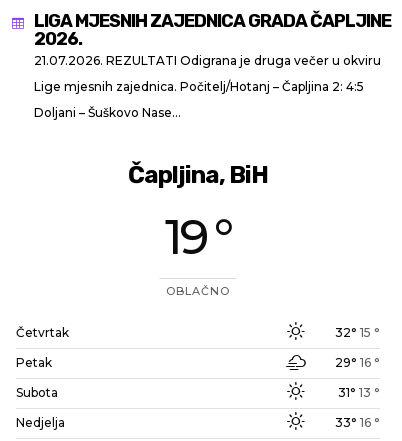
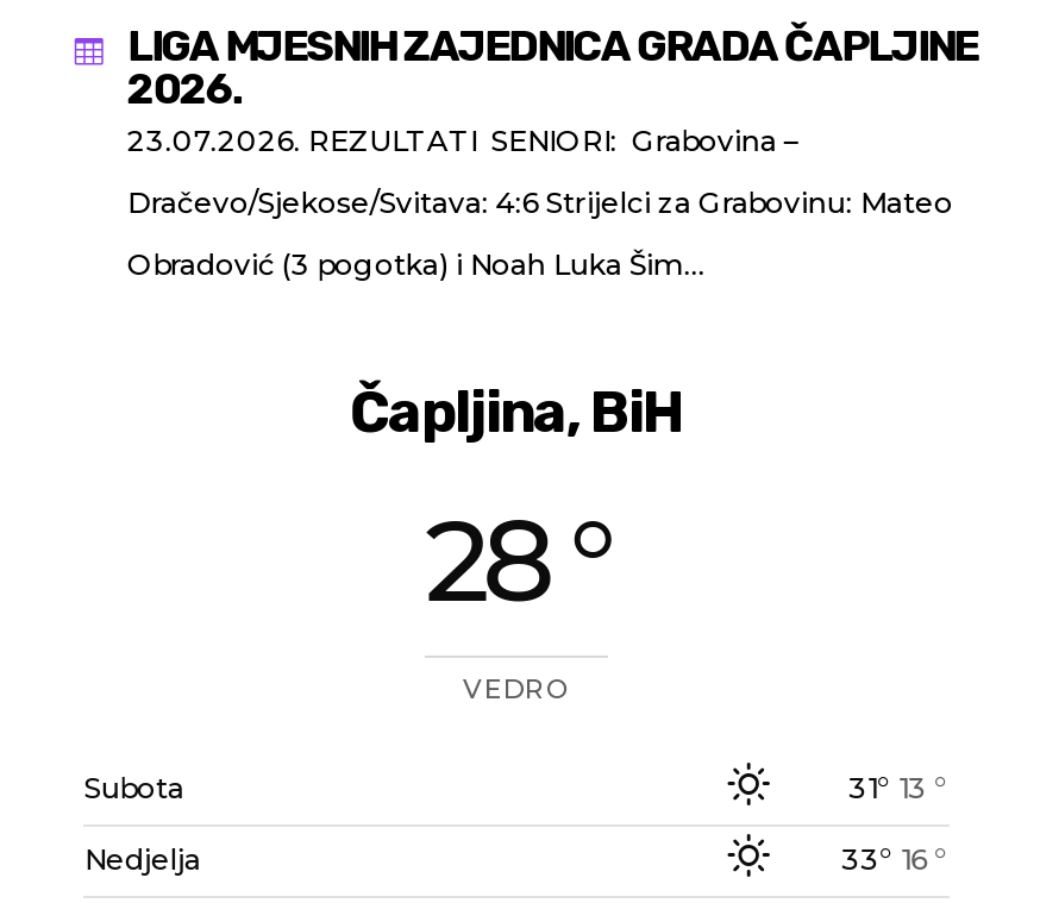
- 21.07.2026. REZULTATI Odigrana je druga večer u okviru
+ 23.07.2026. REZULTATI SENIORI: Grabovina –

- Lige mjesnih zajednica. Počitelj/Hotanj – Čapljina 2: 4:5
+ Dračevo/Sjekose/Svitava: 4:6 Strijelci za Grabovinu: Mateo

- Doljani – Šuškovo Nase...
+ Obradović (3 pogotka) i Noah Luka Šim...

- 19 °
- OBLAČNO
- Četvrtak
- 32° 15 °
- Petak
- 29° 16 °
+ 28 °
+ VEDRO
